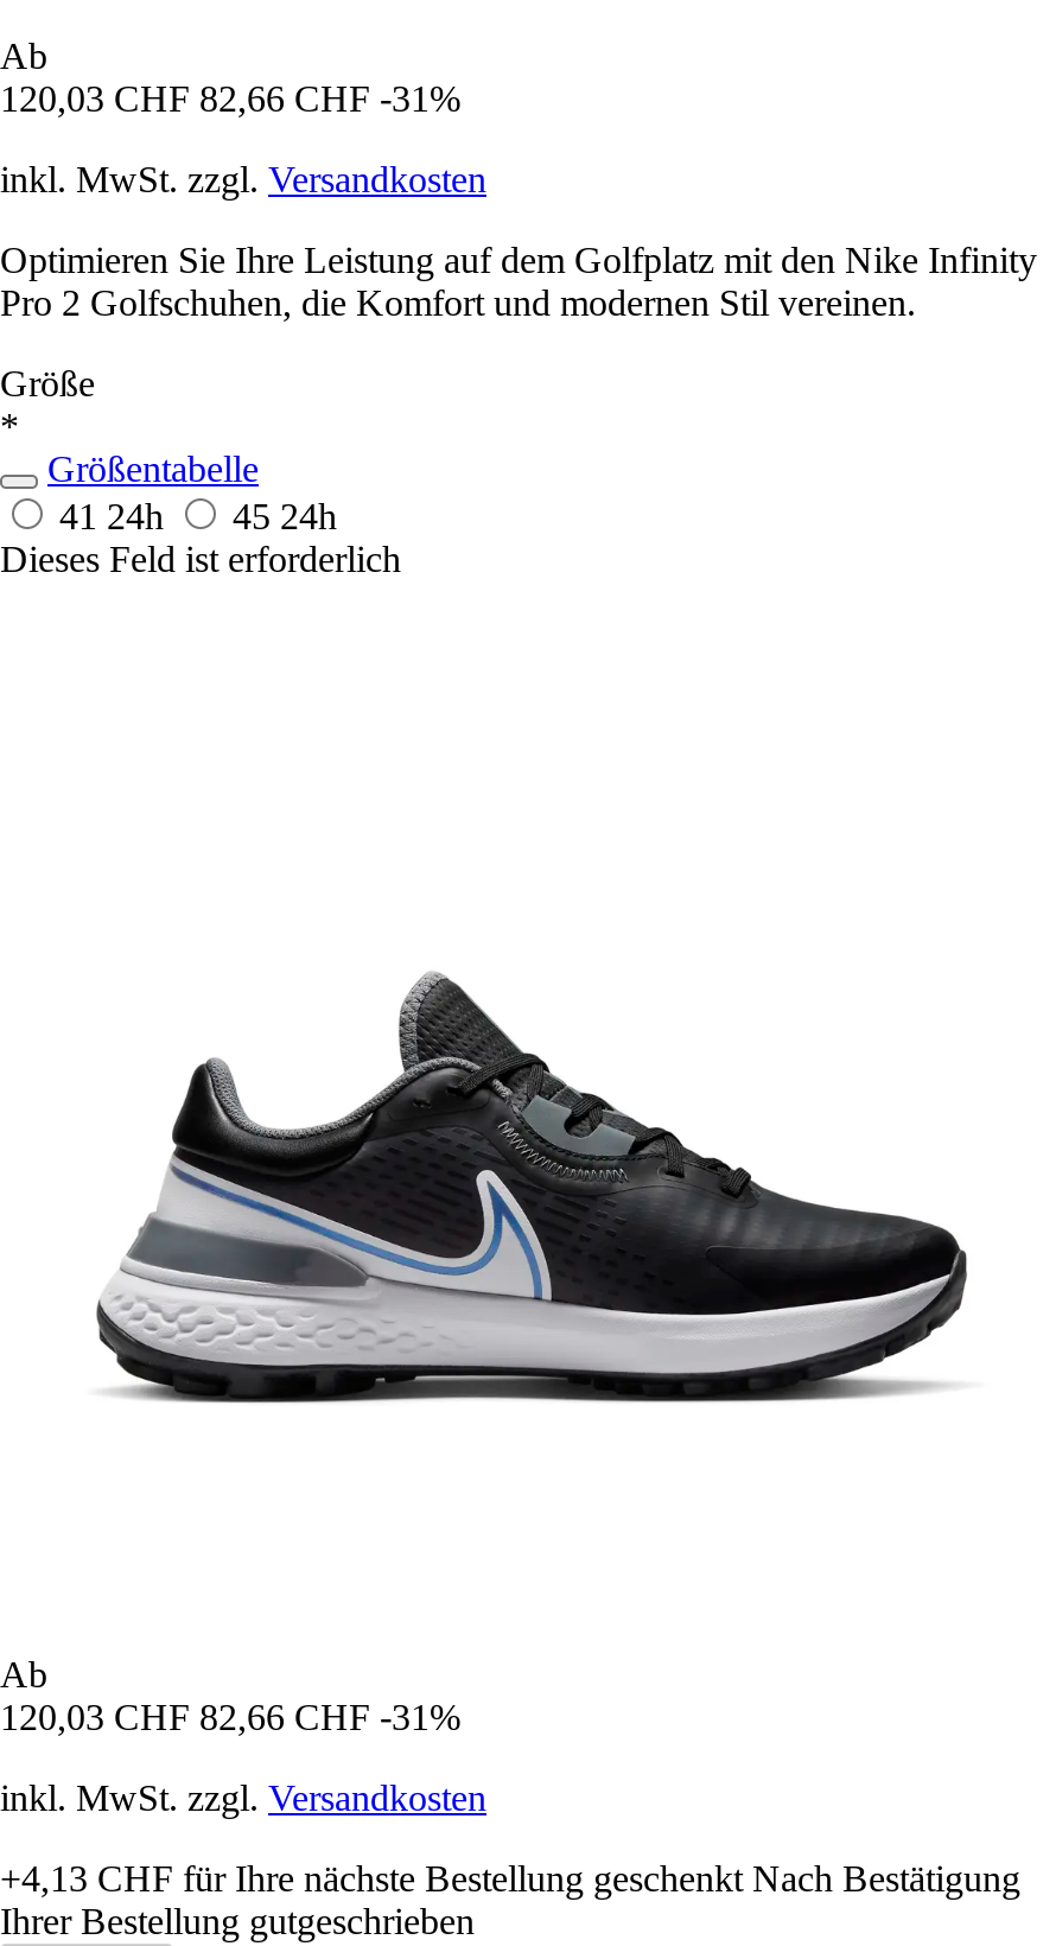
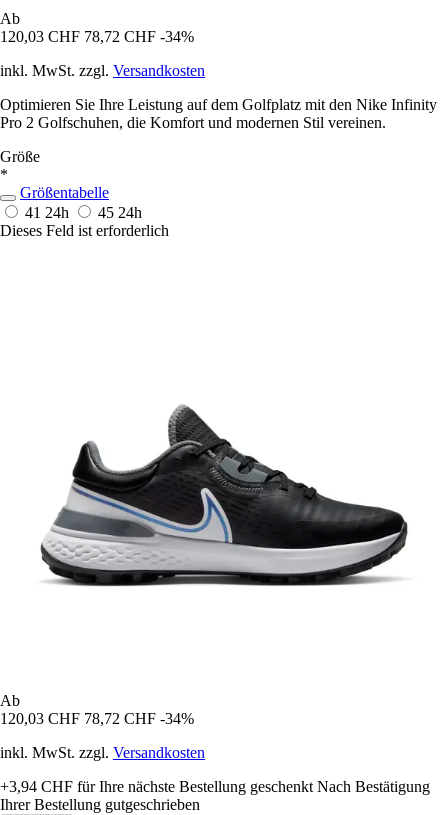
- 120,03 CHF 82,66 CHF -31%
+ 120,03 CHF 78,72 CHF -34%

- 120,03 CHF 82,66 CHF -31%
+ 120,03 CHF 78,72 CHF -34%

- +4,13 CHF für Ihre nächste Bestellung geschenkt Nach Bestätigung
+ +3,94 CHF für Ihre nächste Bestellung geschenkt Nach Bestätigung
